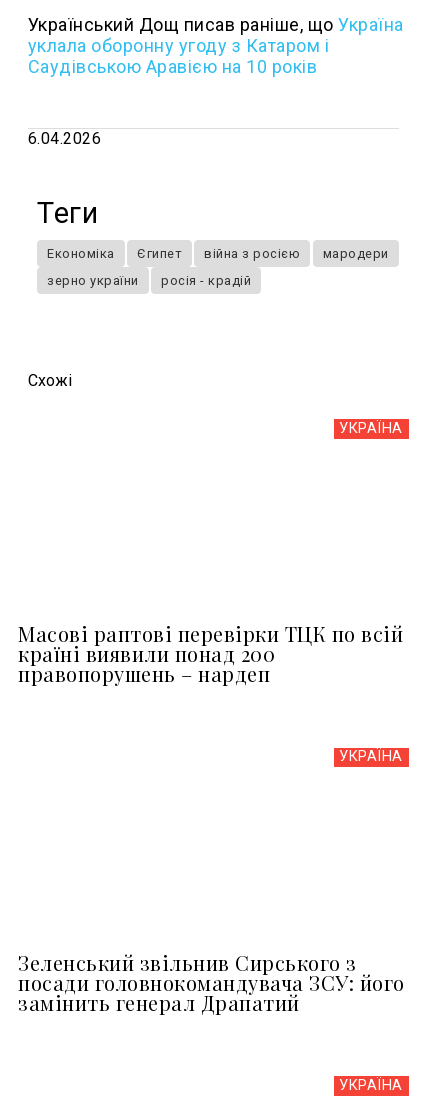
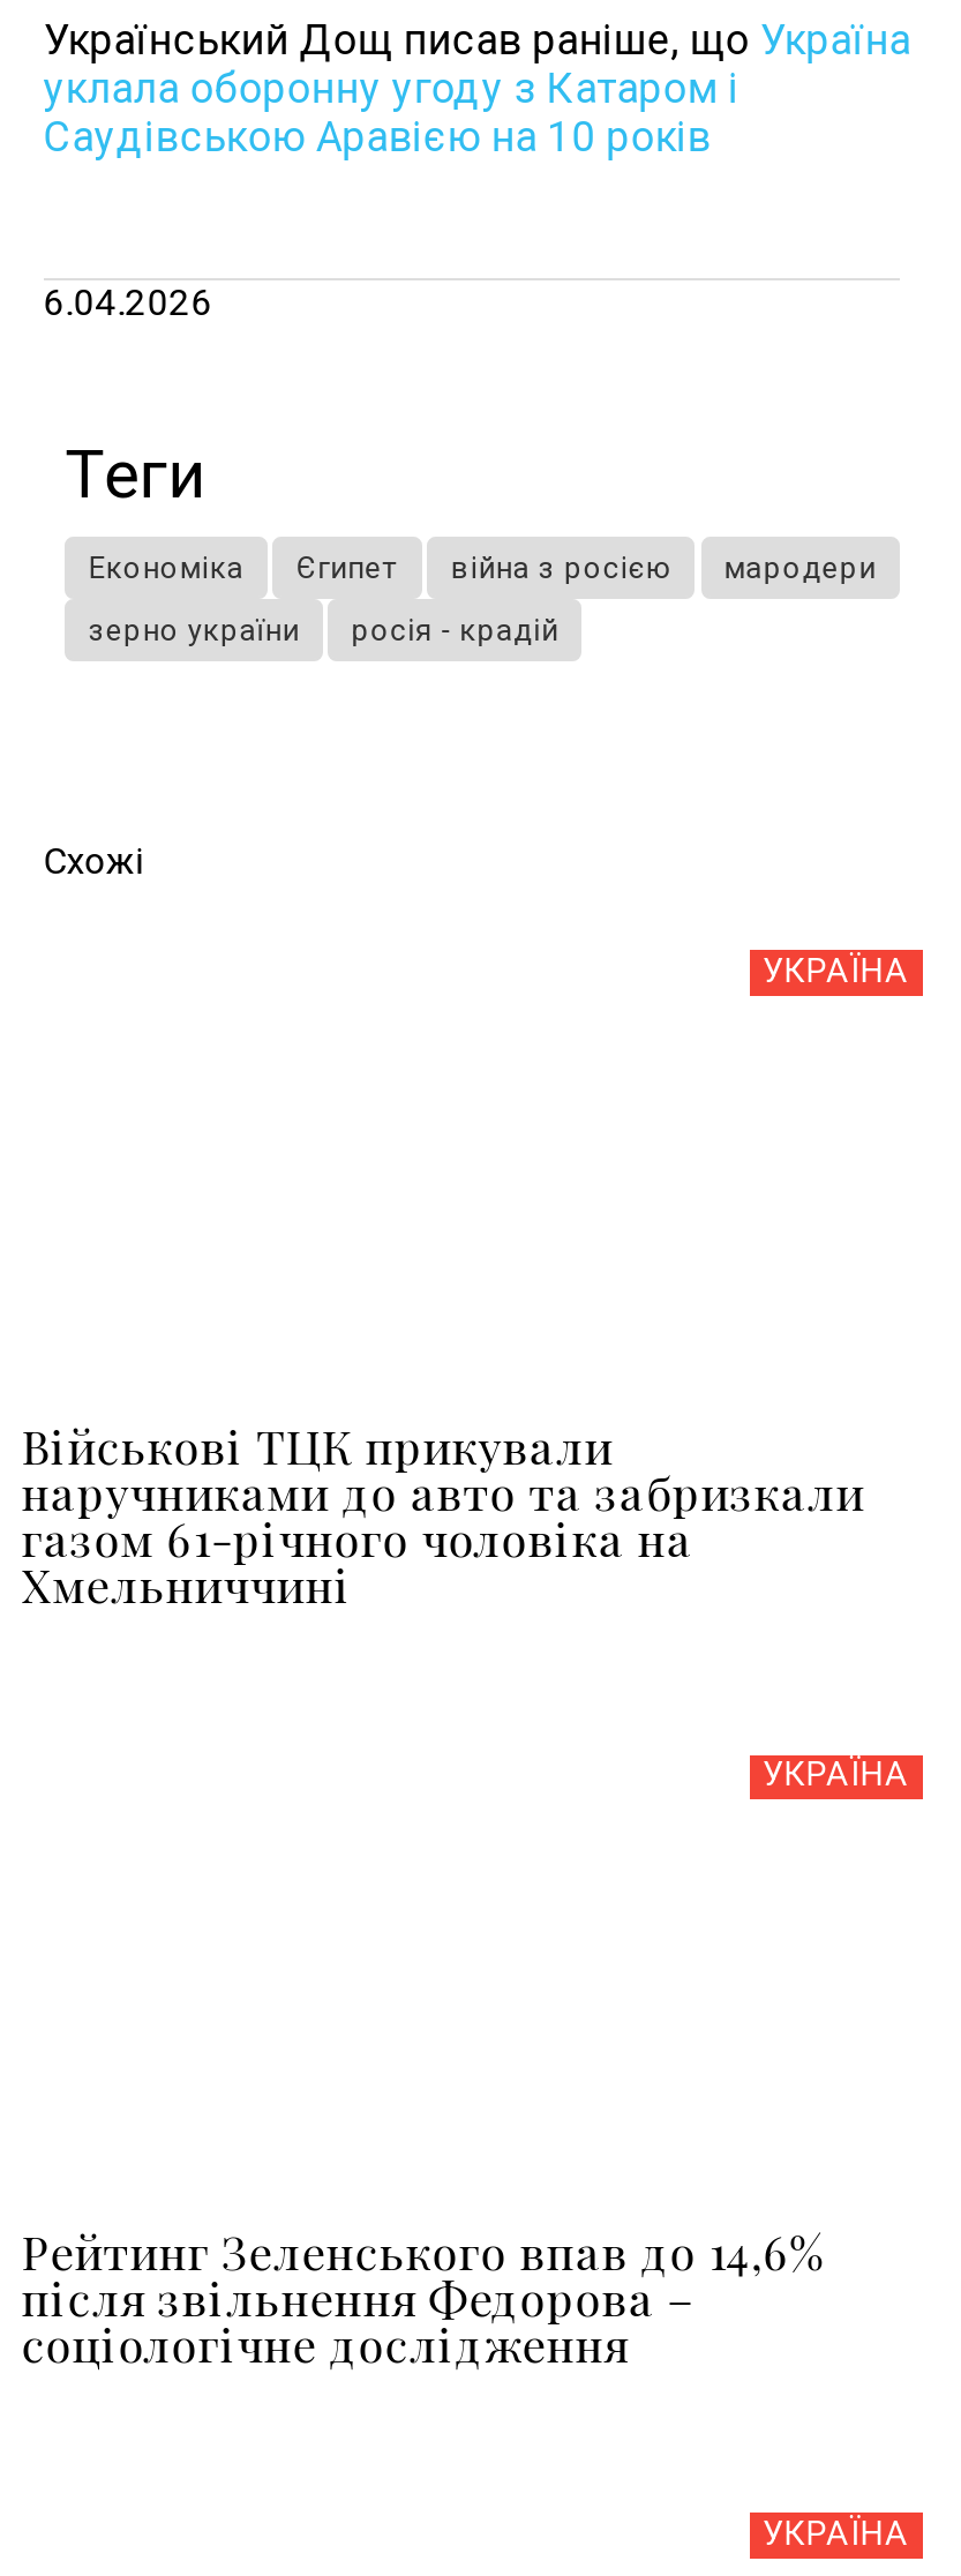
- Масові раптові перевірки ТЦК по всій
- країні виявили понад 200
- правопорушень – нардеп
+ Військові ТЦК прикували
+ наручниками до авто та забризкали
+ газом 61-річного чоловіка на
+ Хмельниччині

- Зеленський звільнив Сирського з
- посади головнокомандувача ЗСУ: його
- замінить генерал Драпатий
+ Рейтинг Зеленського впав до 14,6%
+ після звільнення Федорова –
+ соціологічне дослідження
